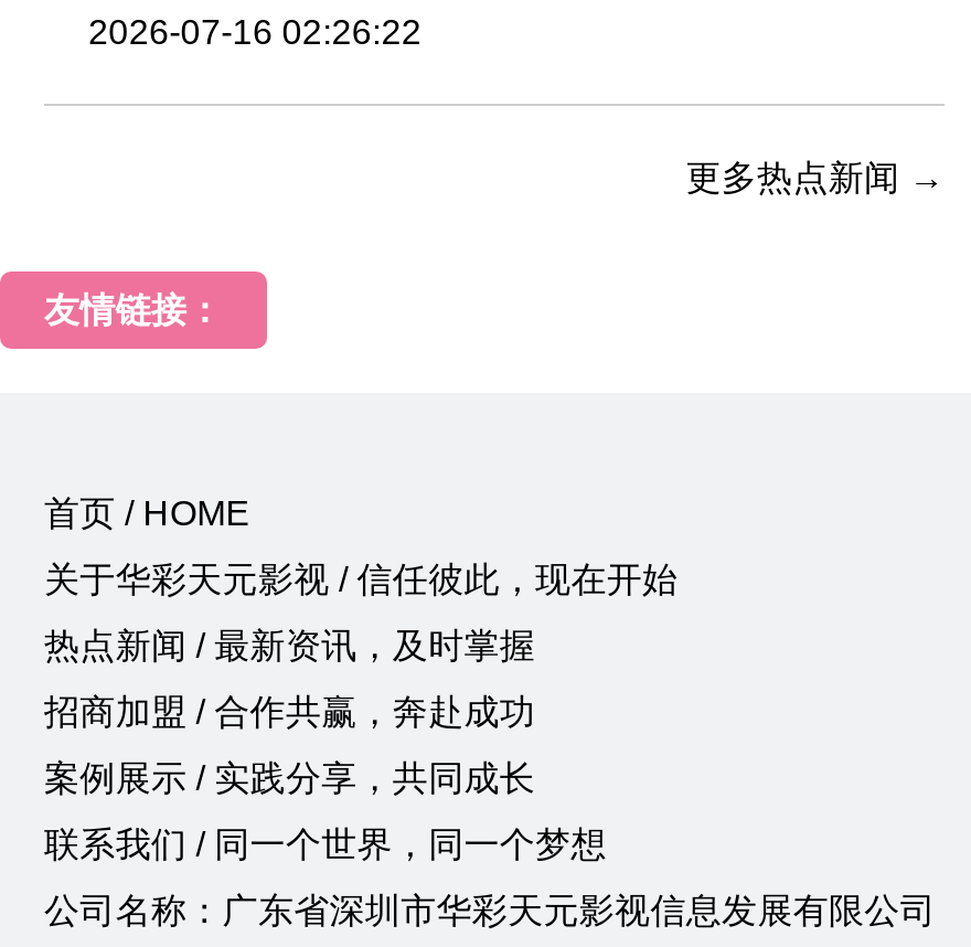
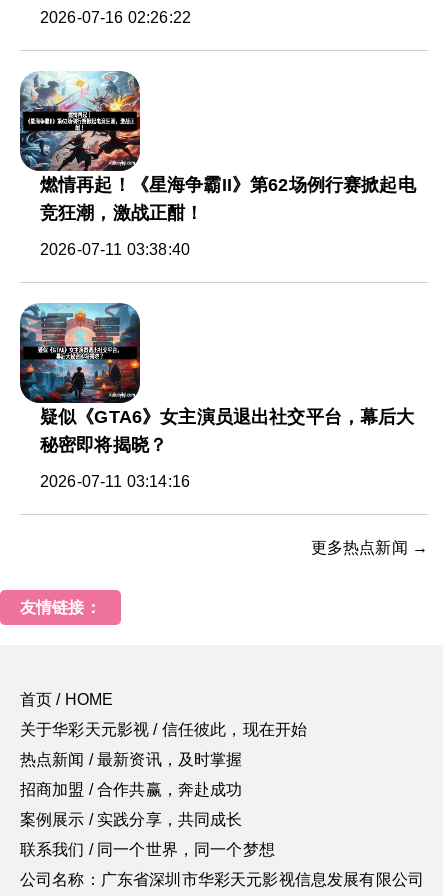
+ [image]
+ 燃情再起！《星海争霸II》第62场例行赛掀起电
+ 竞狂潮，激战正酣！
+ 2026-07-11 03:38:40

+ [image]
+ 疑似《GTA6》女主演员退出社交平台，幕后大
+ 秘密即将揭晓？
+ 2026-07-11 03:14:16
